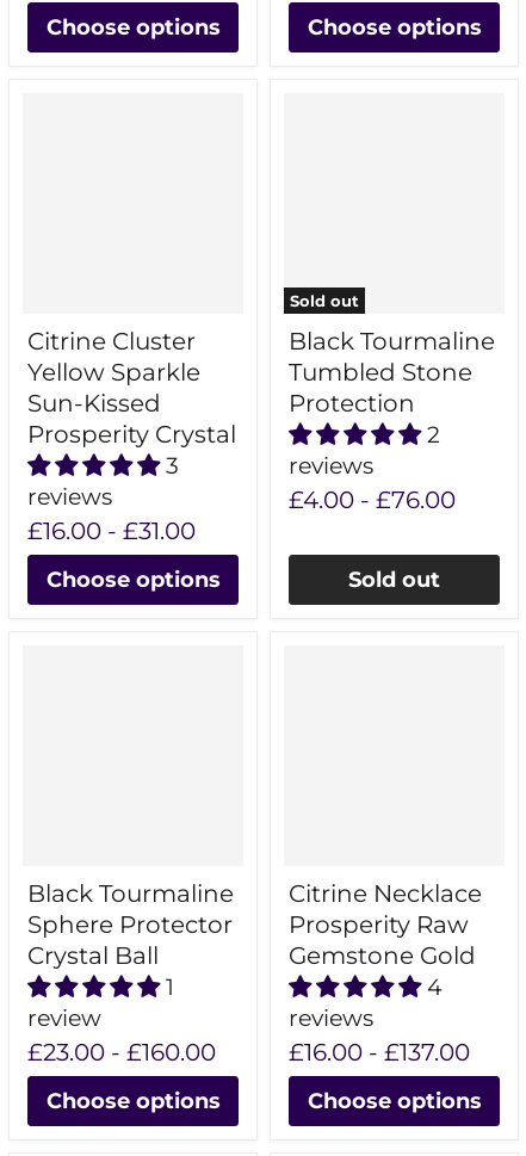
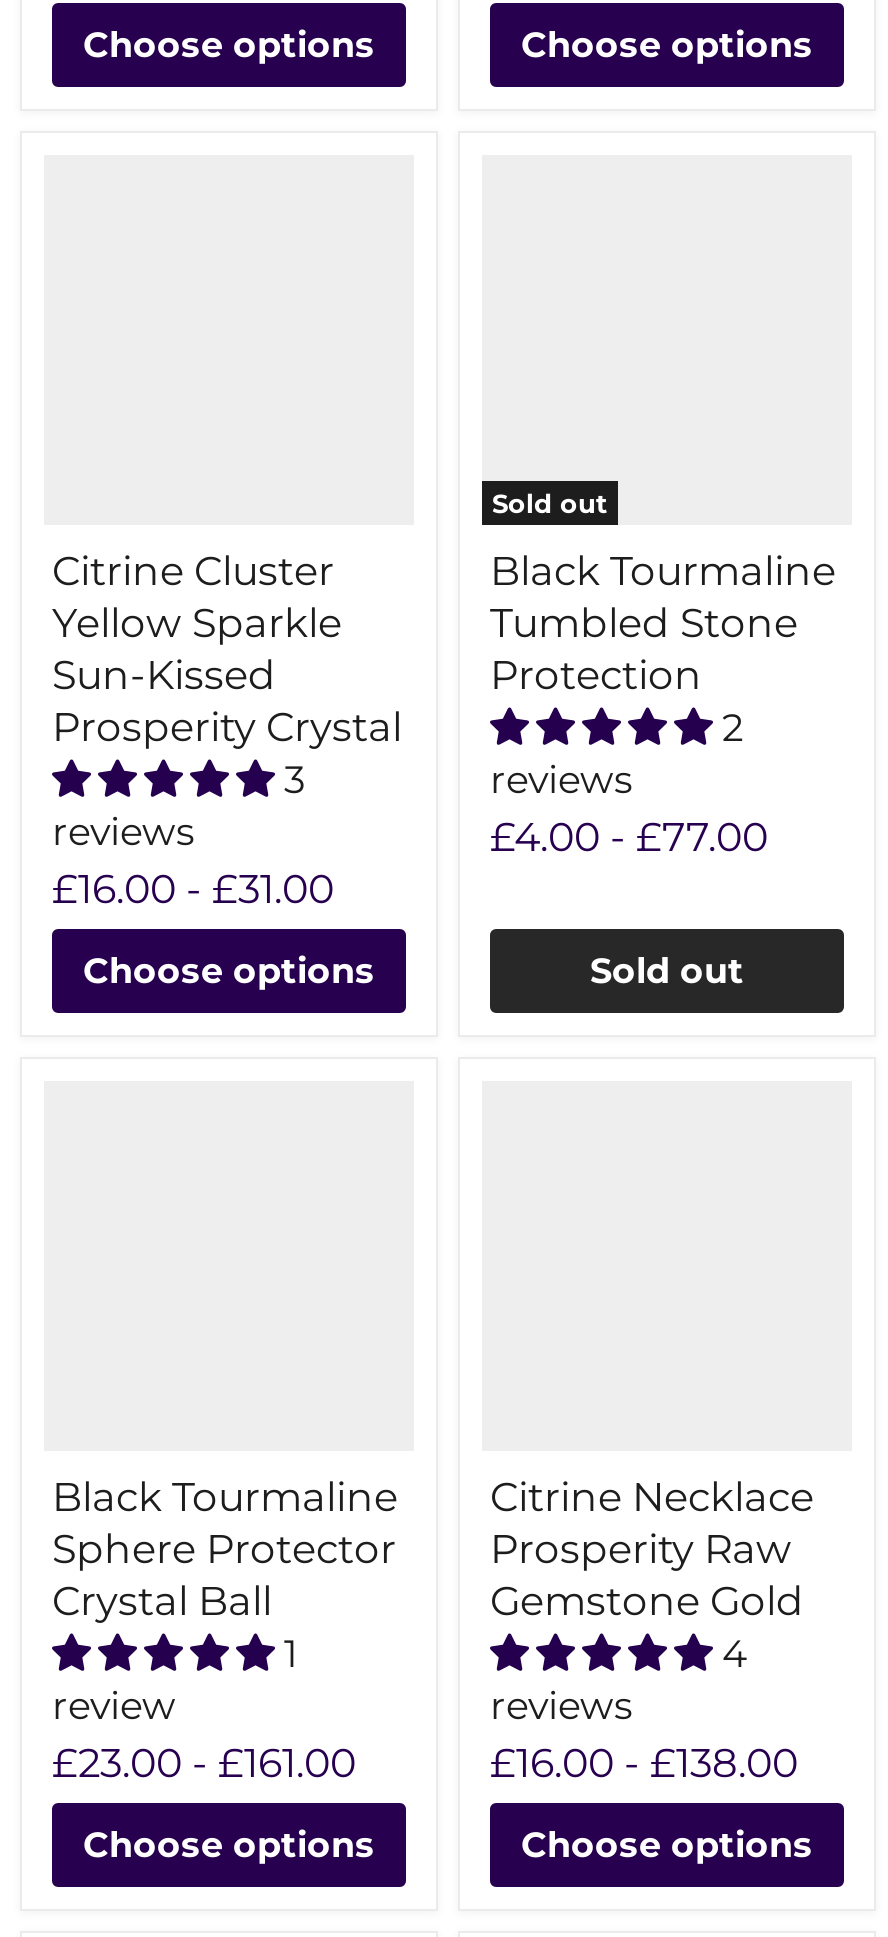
- £4.00 - £76.00
+ £4.00 - £77.00

- £23.00 - £160.00
+ £23.00 - £161.00

- £16.00 - £137.00
+ £16.00 - £138.00
